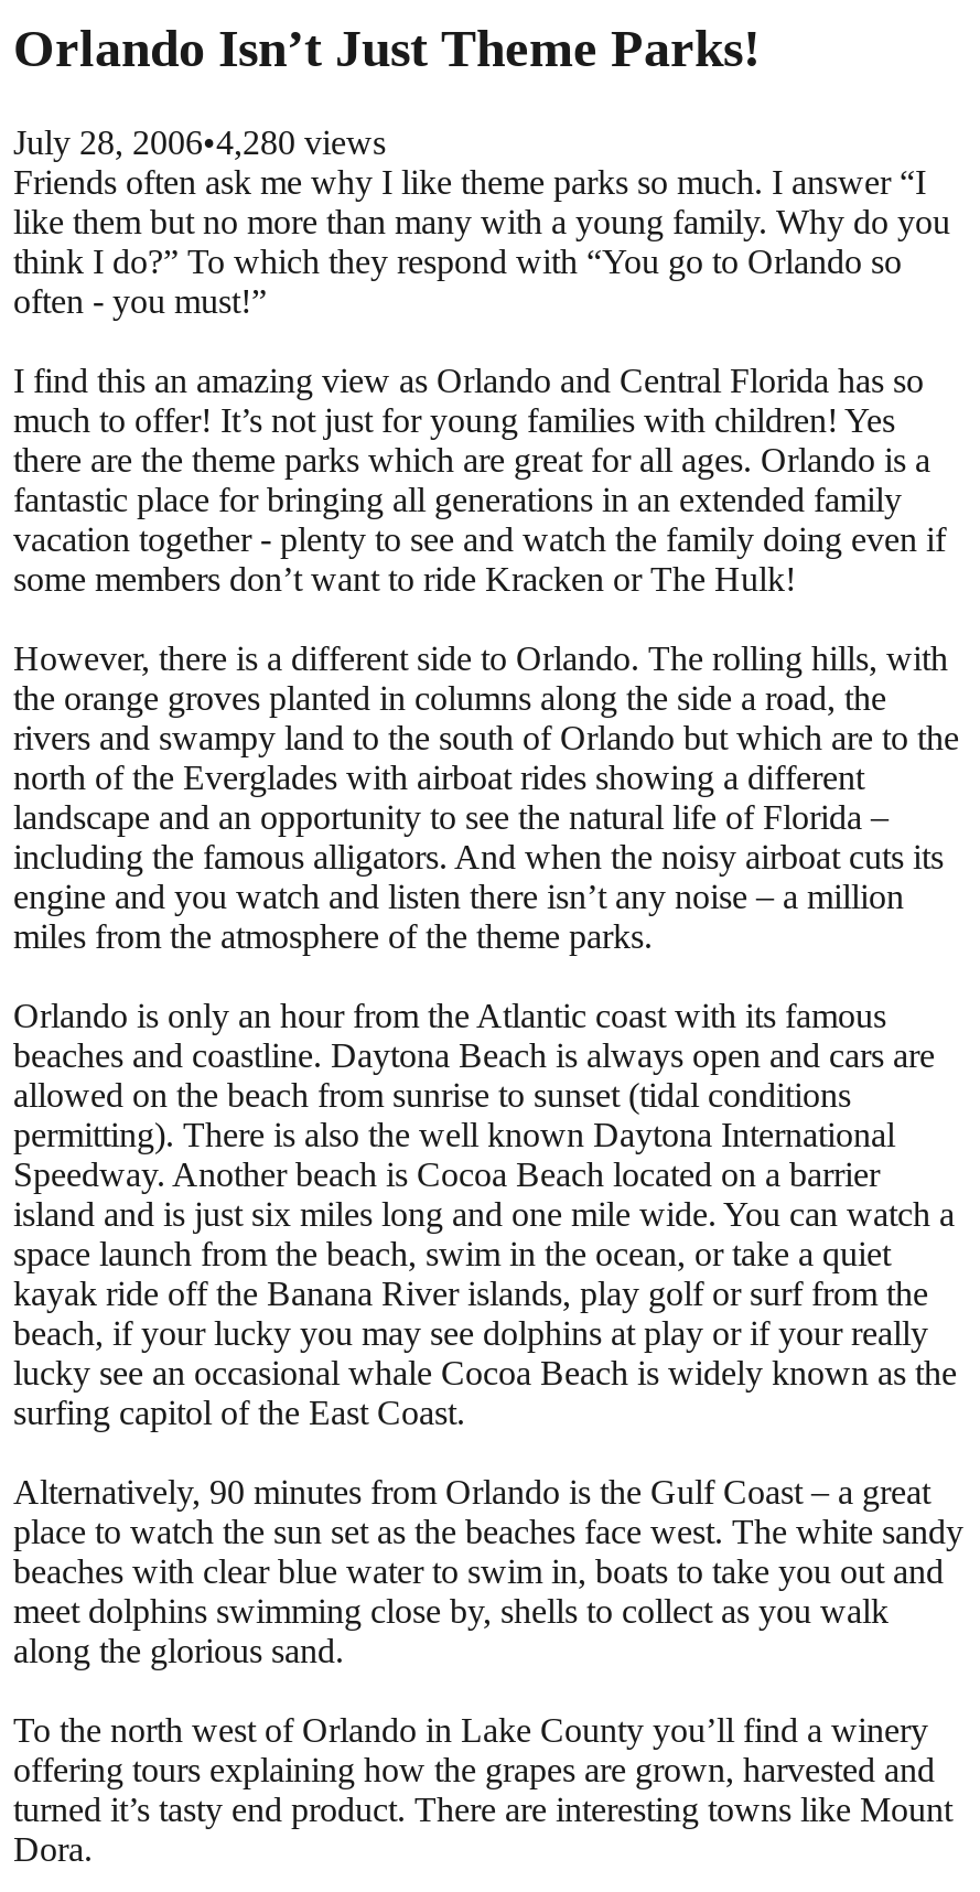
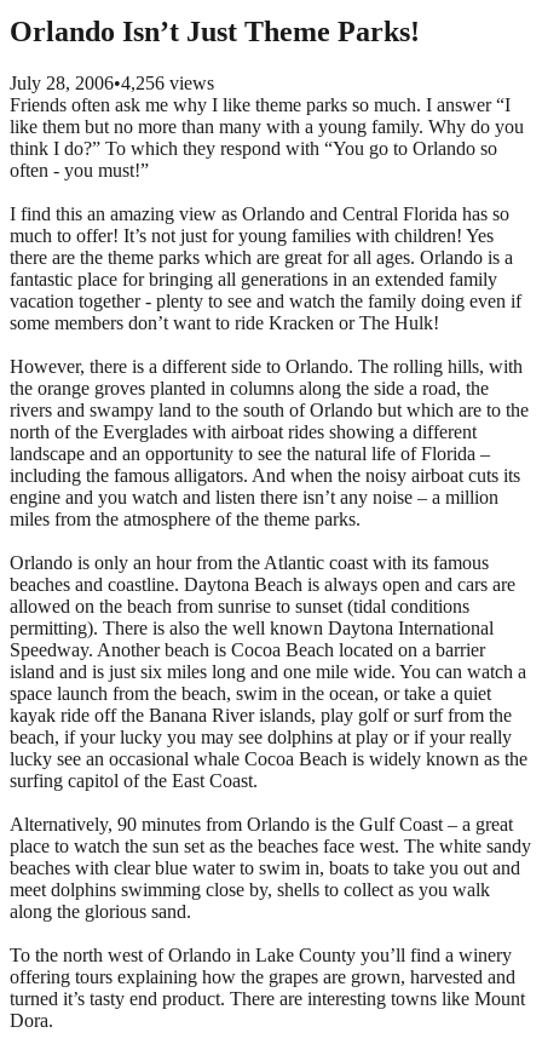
- July 28, 2006•4,280 views
+ July 28, 2006•4,256 views
